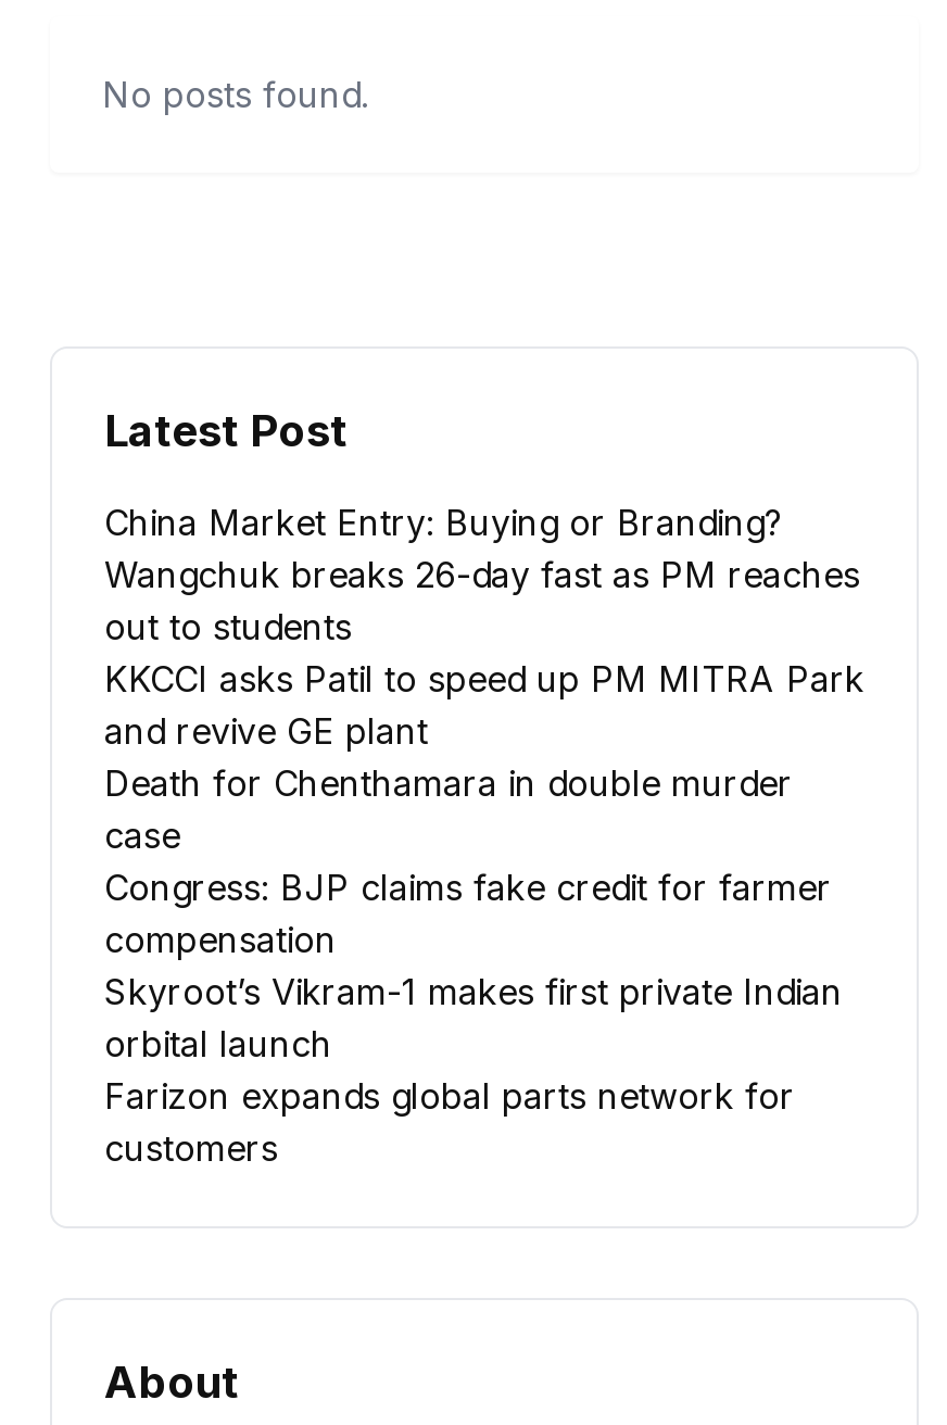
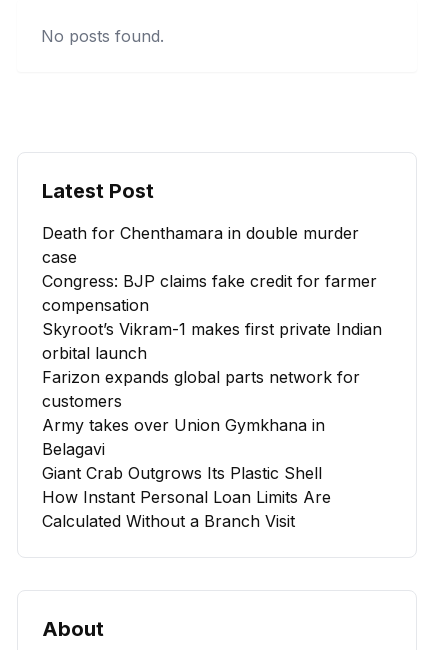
- China Market Entry: Buying or Branding?
- Wangchuk breaks 26-day fast as PM reaches
- out to students
- KKCCI asks Patil to speed up PM MITRA Park
- and revive GE plant

moved up: Death for Chenthamara in double murder | case | Congress: BJP claims fake credit for farmer | compensation | Skyroot’s Vikram-1 makes first private Indian | orbital launch | Farizon expands global parts network for | customers

+ Army takes over Union Gymkhana in
+ Belagavi
+ Giant Crab Outgrows Its Plastic Shell
+ How Instant Personal Loan Limits Are
+ Calculated Without a Branch Visit
